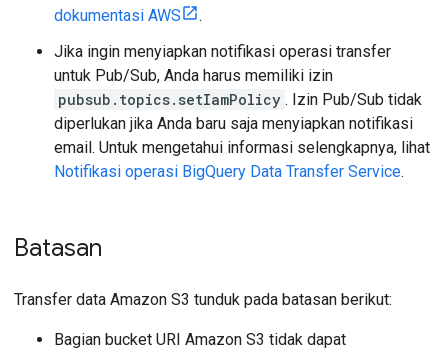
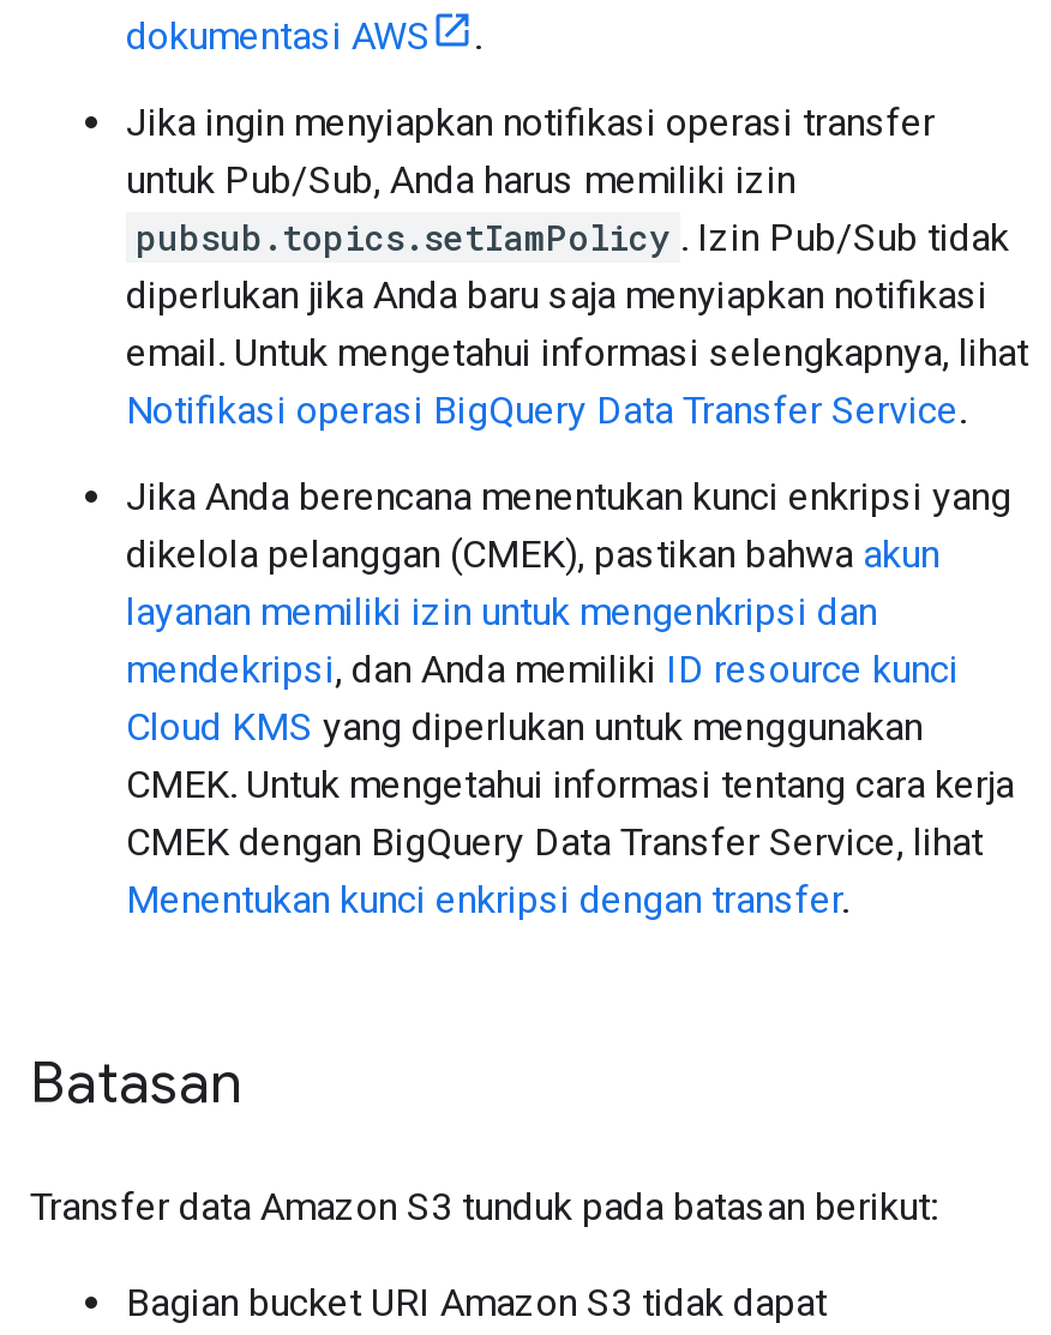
+ Jika Anda berencana menentukan kunci enkripsi yang
+ dikelola pelanggan (CMEK), pastikan bahwa akun
+ layanan memiliki izin untuk mengenkripsi dan
+ mendekripsi, dan Anda memiliki ID resource kunci
+ Cloud KMS yang diperlukan untuk menggunakan
+ CMEK. Untuk mengetahui informasi tentang cara kerja
+ CMEK dengan BigQuery Data Transfer Service, lihat
+ Menentukan kunci enkripsi dengan transfer.
